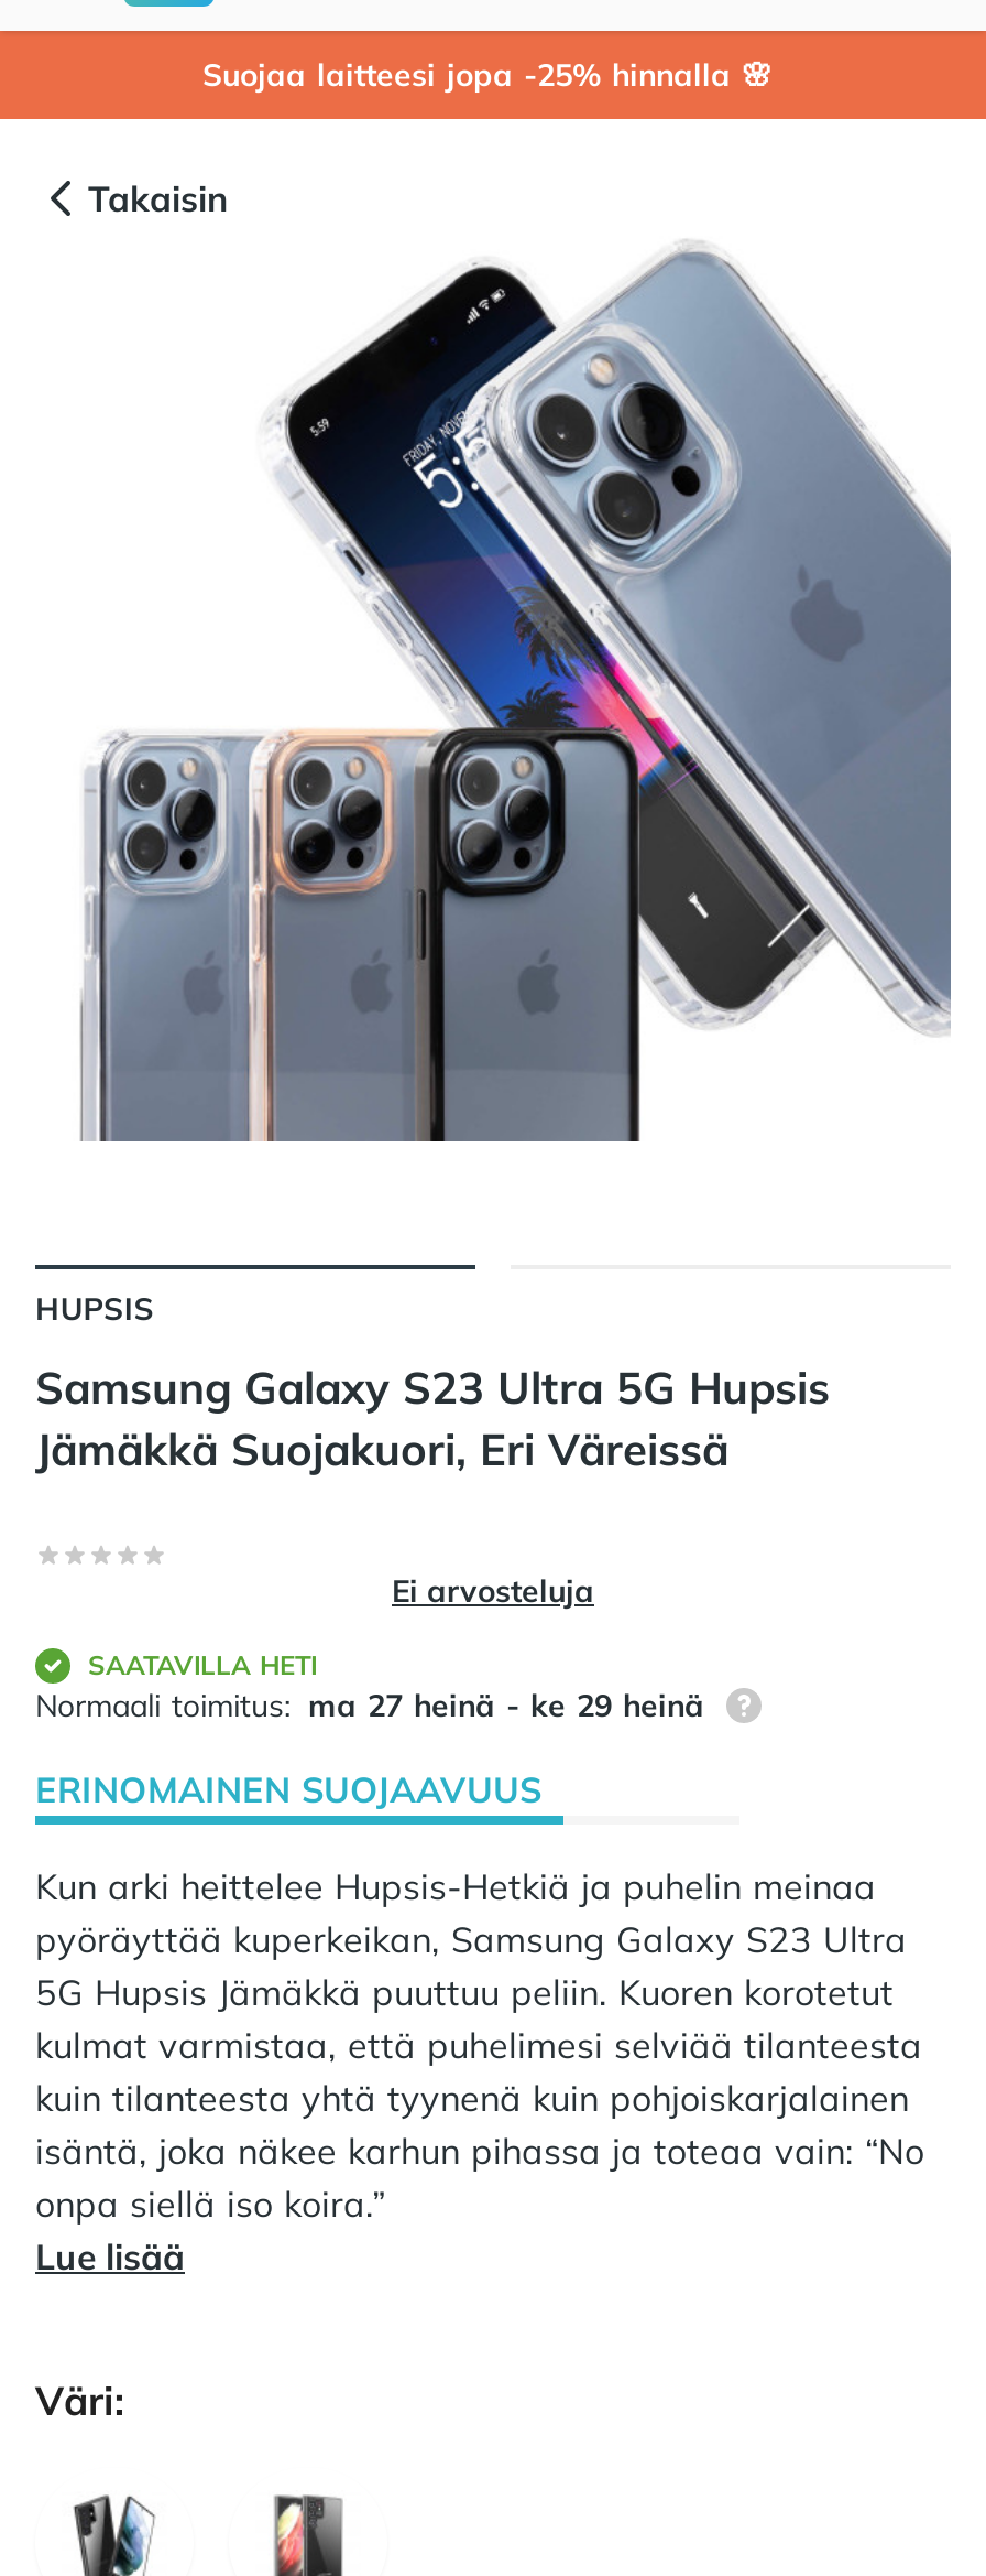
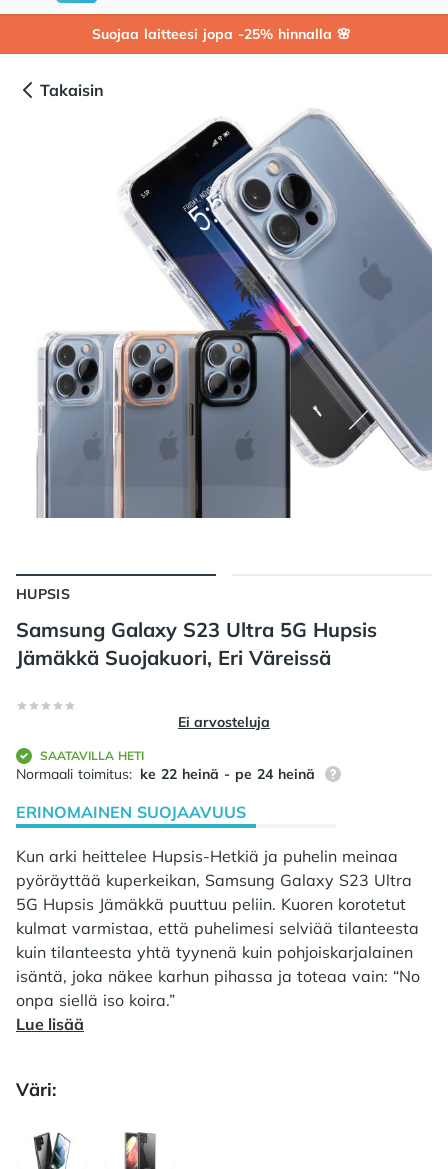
- Normaali toimitus: ma 27 heinä - ke 29 heinä
+ Normaali toimitus: ke 22 heinä - pe 24 heinä
